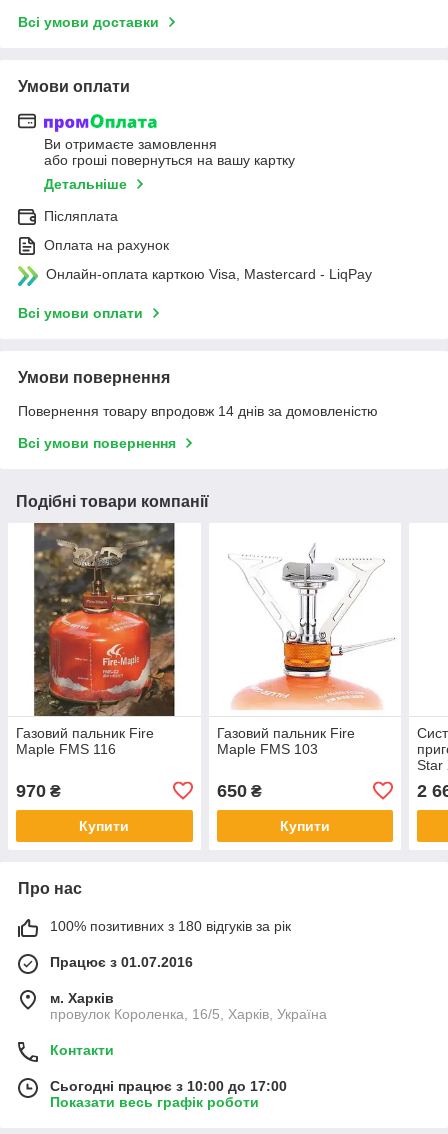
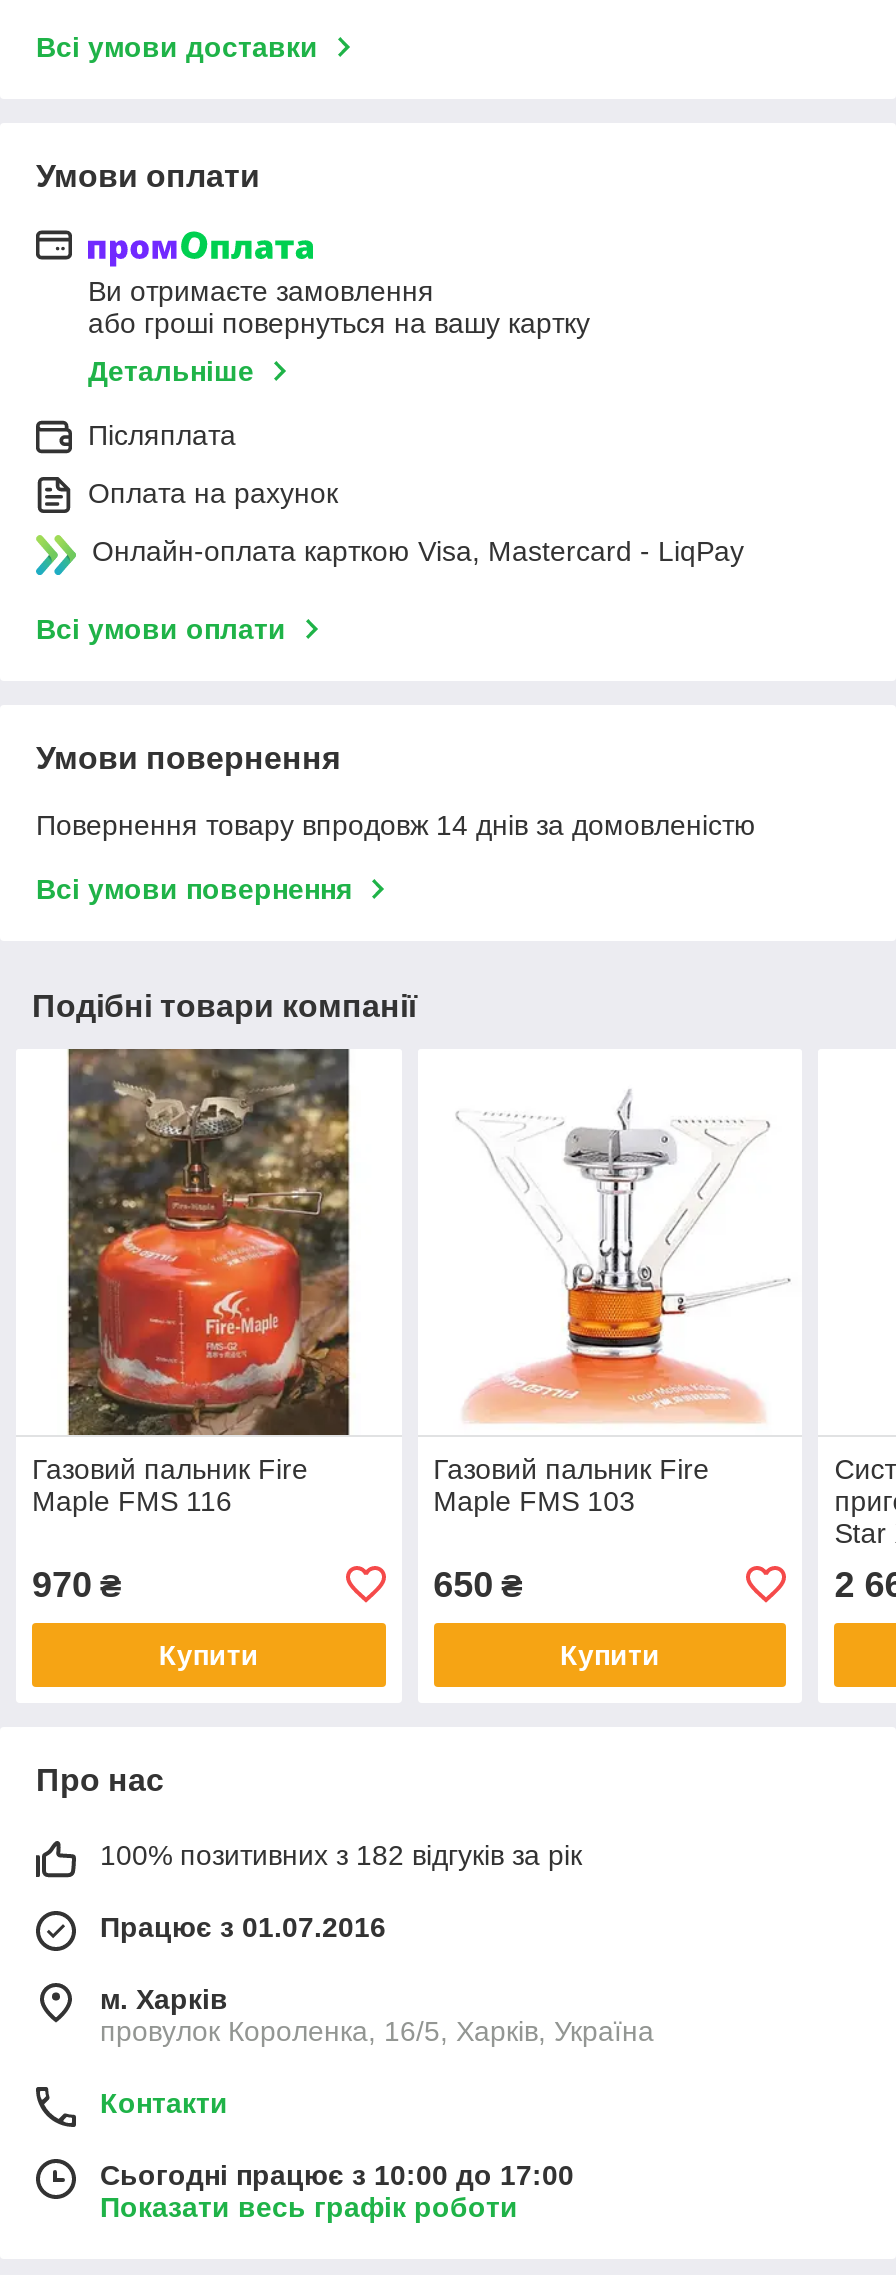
- 100% позитивних з 180 відгуків за рік
+ 100% позитивних з 182 відгуків за рік
